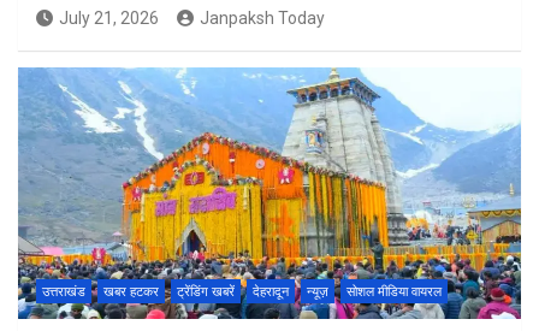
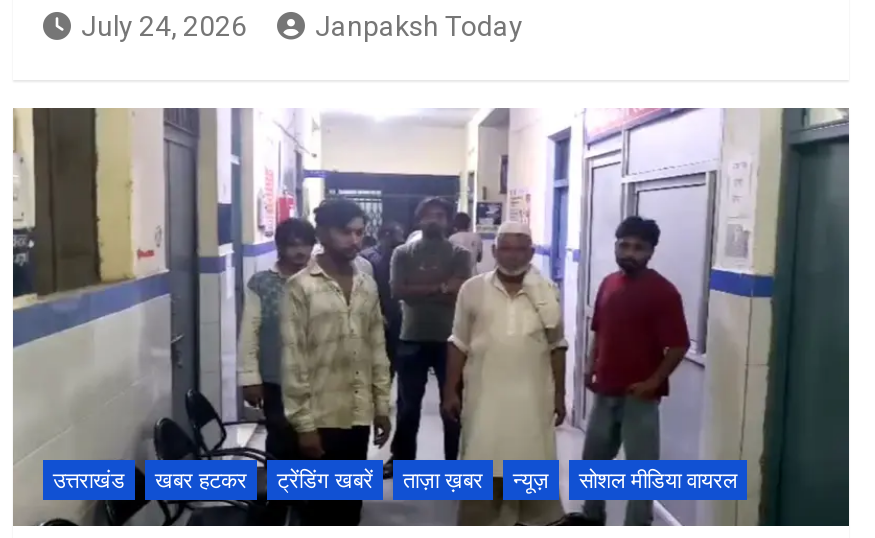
- July 21, 2026
+ July 24, 2026

- [image]
- देहरादून
+ [image]
+ ताज़ा ख़बर
